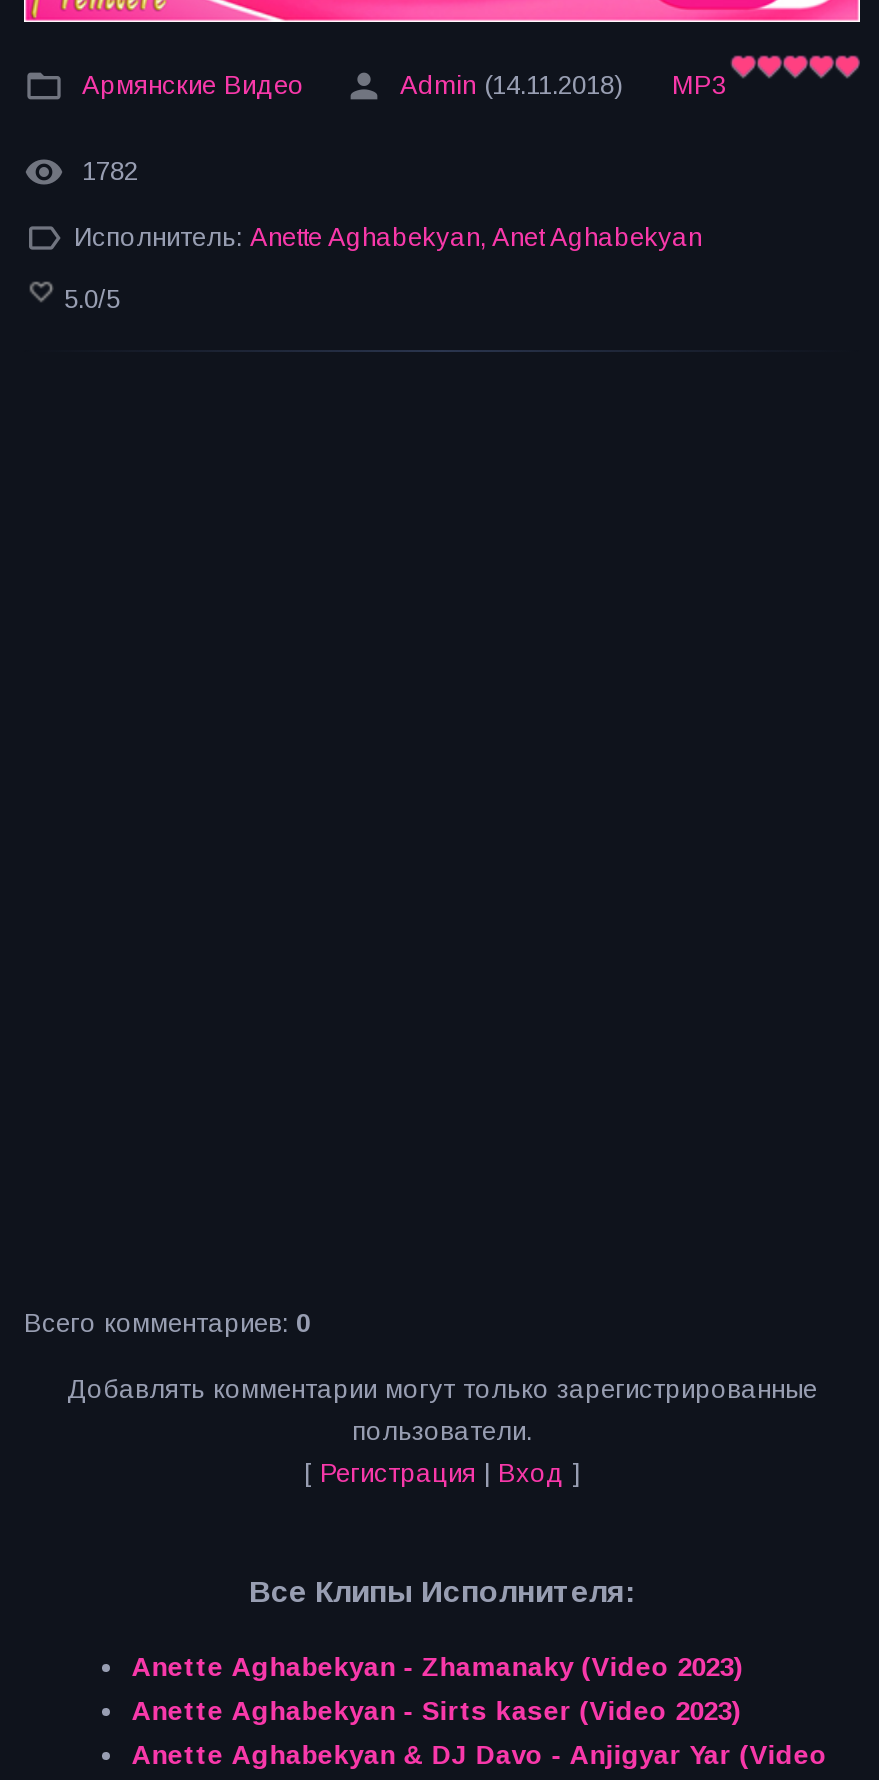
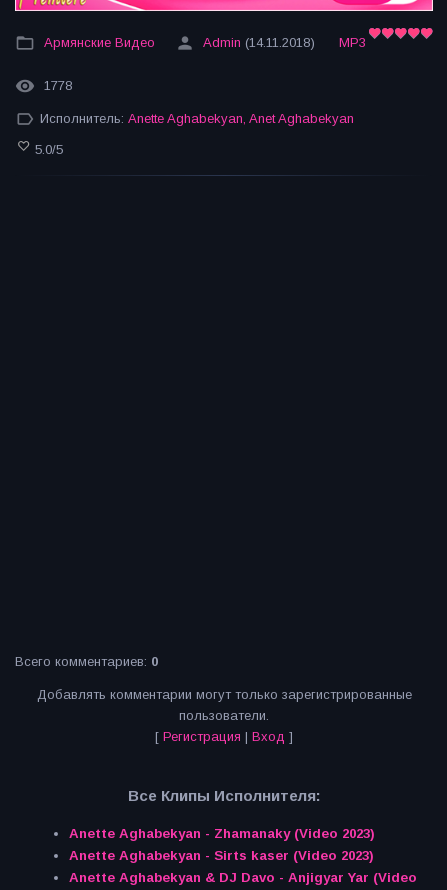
- 1782
+ 1778
